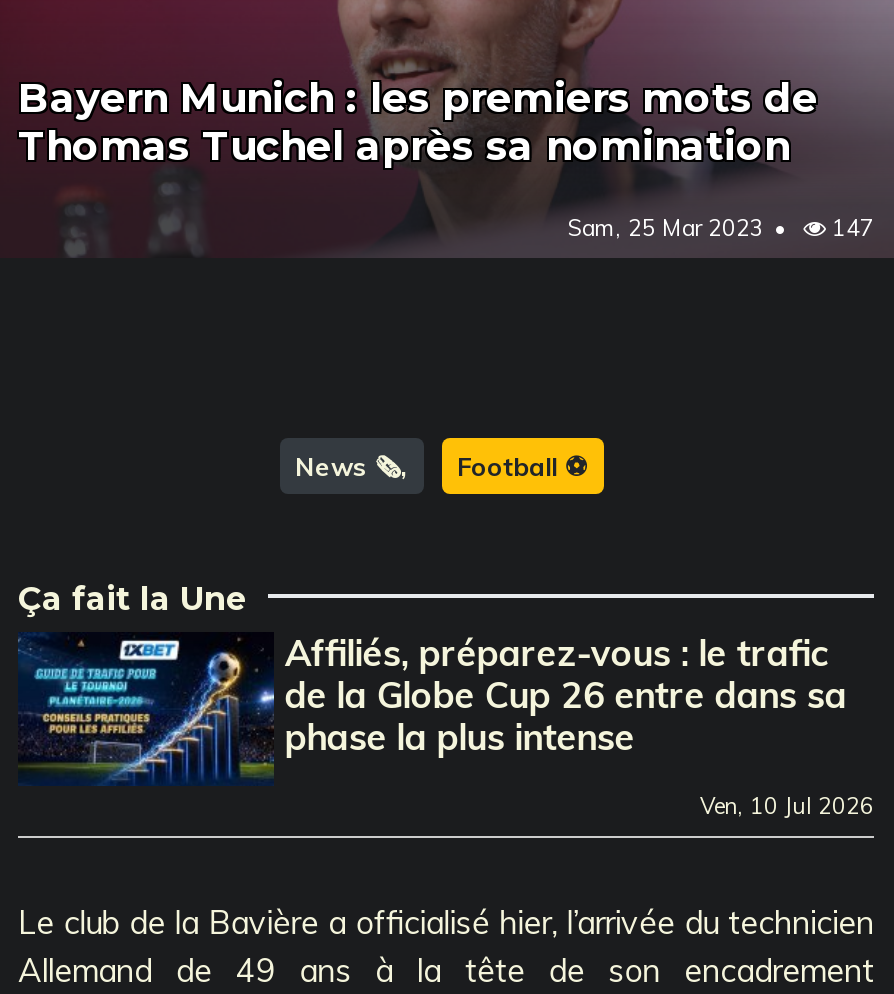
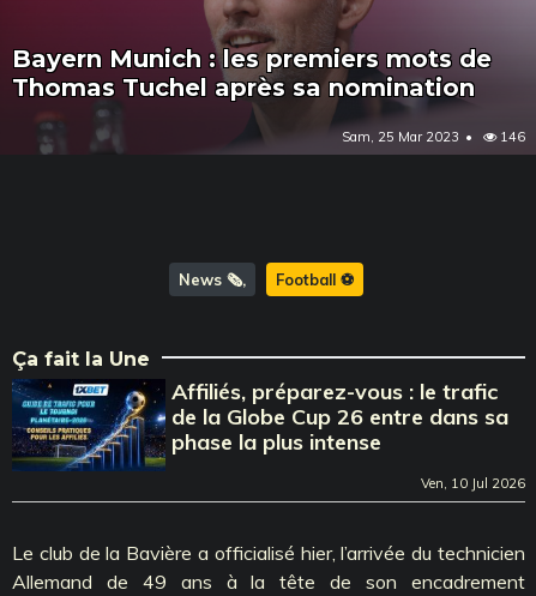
- 147
+ 146
